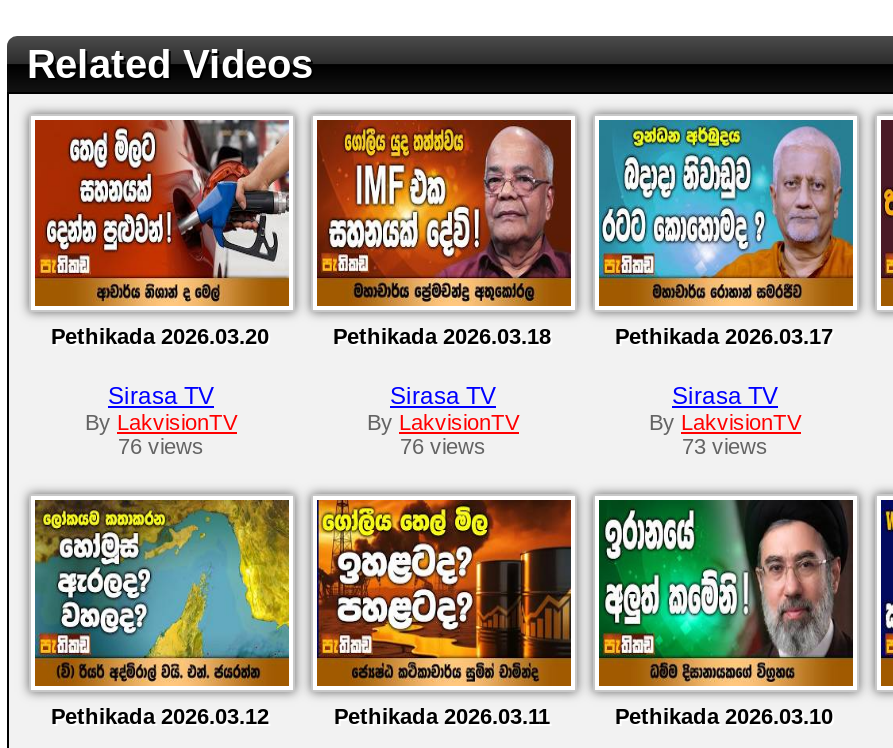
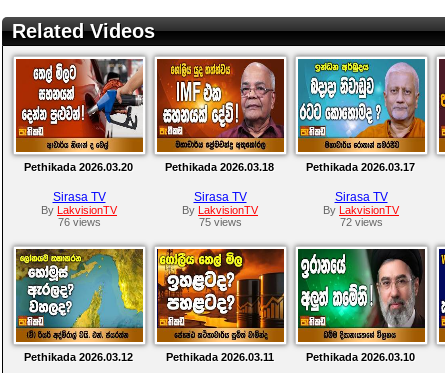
- 76 views
+ 75 views

- 73 views
+ 72 views
